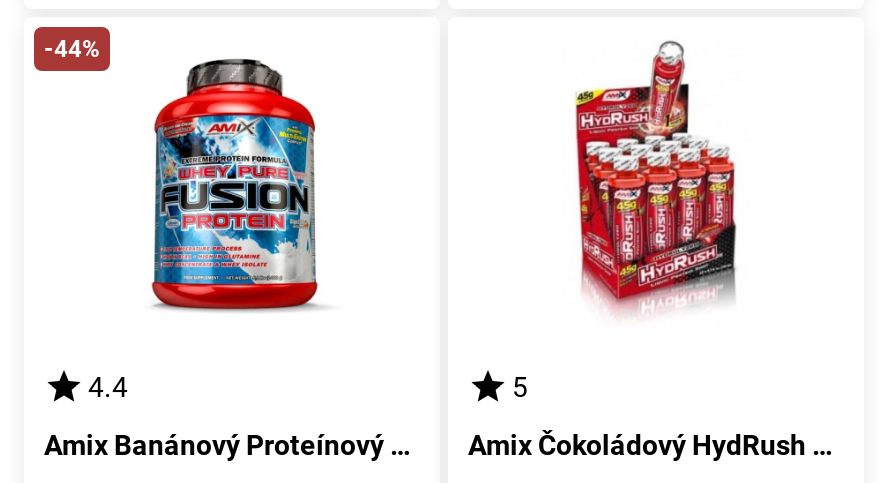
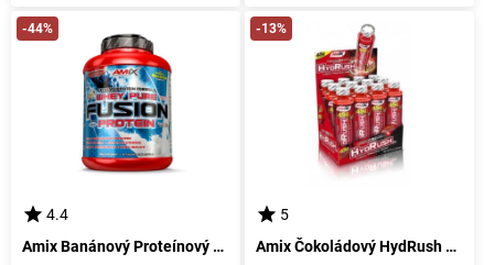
+ -13%
